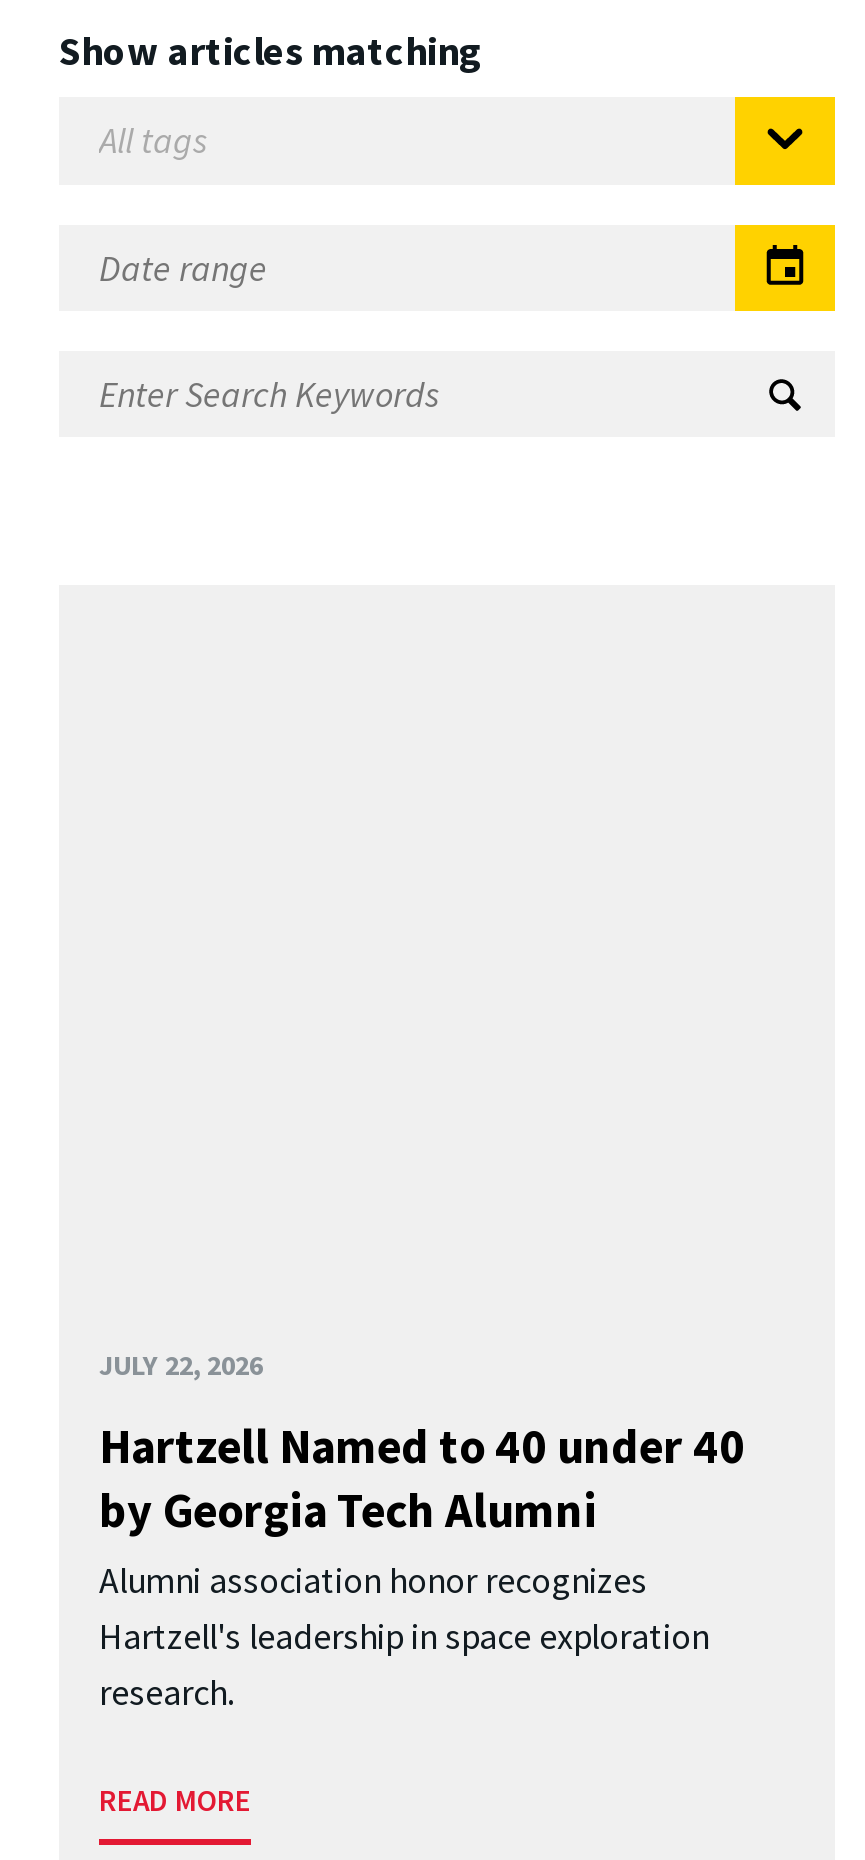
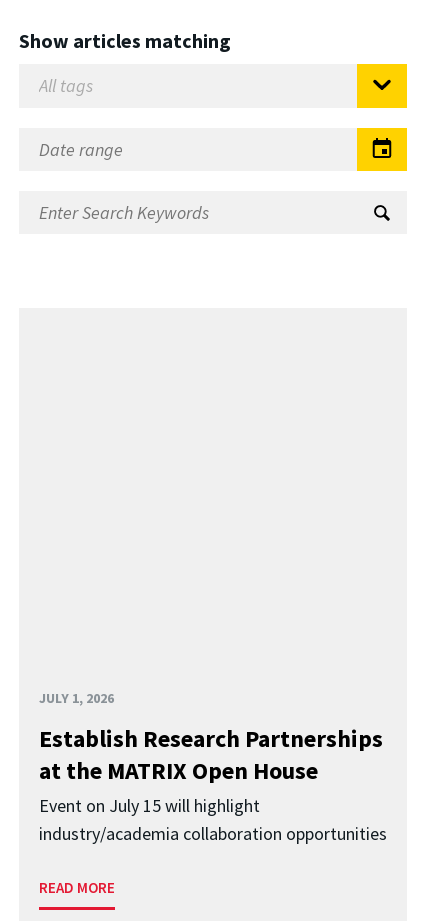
- JULY 22, 2026
+ JULY 1, 2026

- Hartzell Named to 40 under 40
- by Georgia Tech Alumni
- Alumni association honor recognizes
- Hartzell's leadership in space exploration
- research.
+ Establish Research Partnerships
+ at the MATRIX Open House
+ Event on July 15 will highlight
+ industry/academia collaboration opportunities
